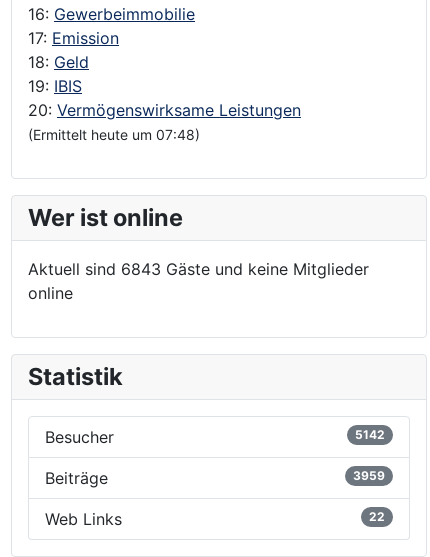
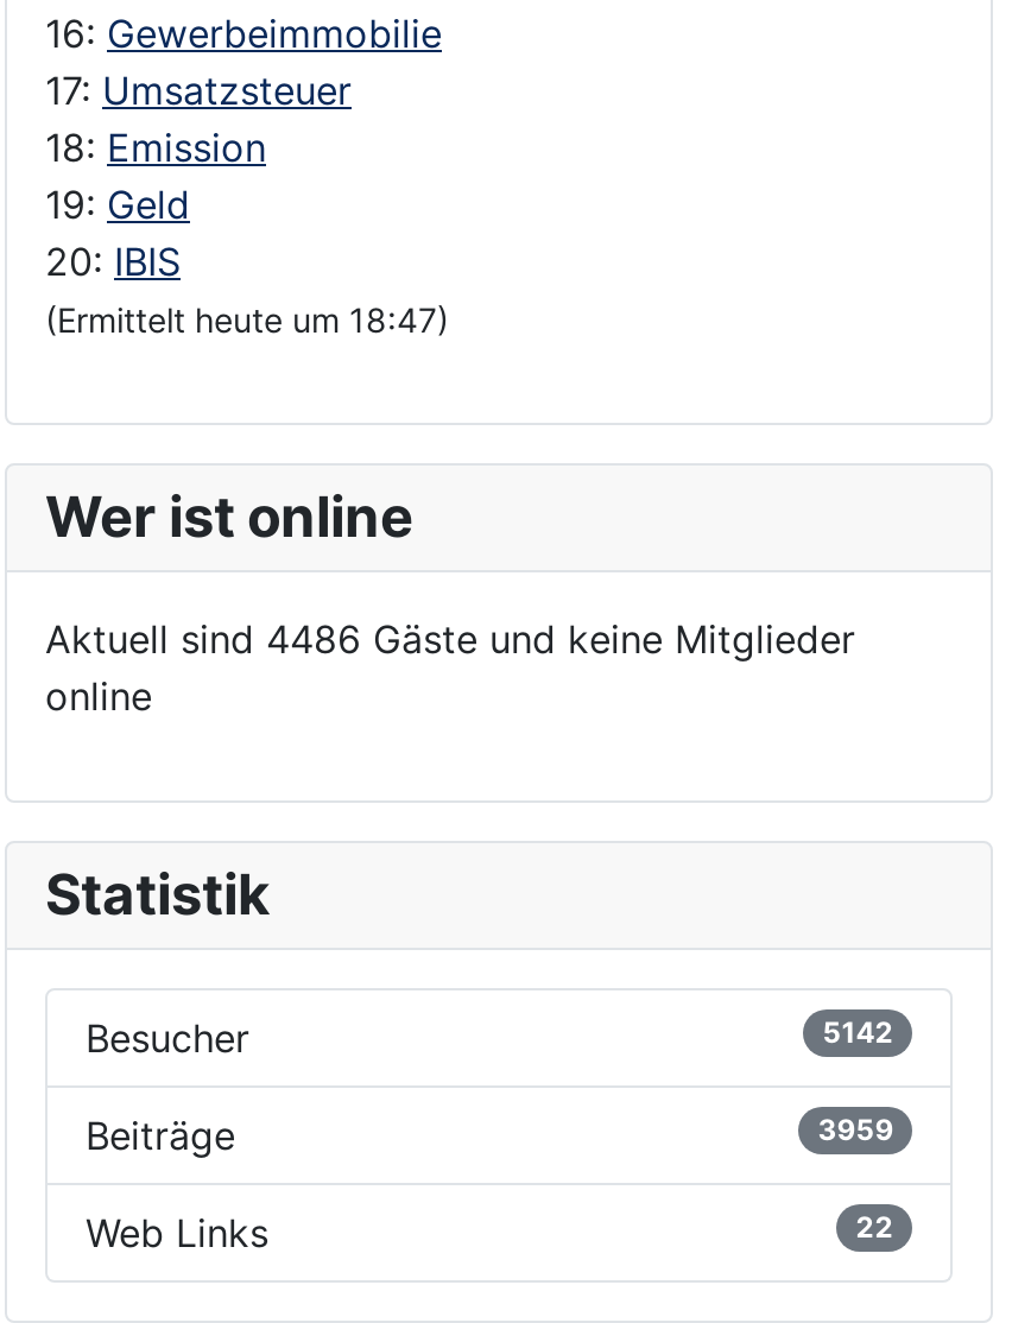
- 17: Emission
- 18: Geld
- 19: IBIS
- 20: Vermögenswirksame Leistungen
- (Ermittelt heute um 07:48)
+ 17: Umsatzsteuer
+ 18: Emission
+ 19: Geld
+ 20: IBIS
+ (Ermittelt heute um 18:47)

- Aktuell sind 6843 Gäste und keine Mitglieder
+ Aktuell sind 4486 Gäste und keine Mitglieder
